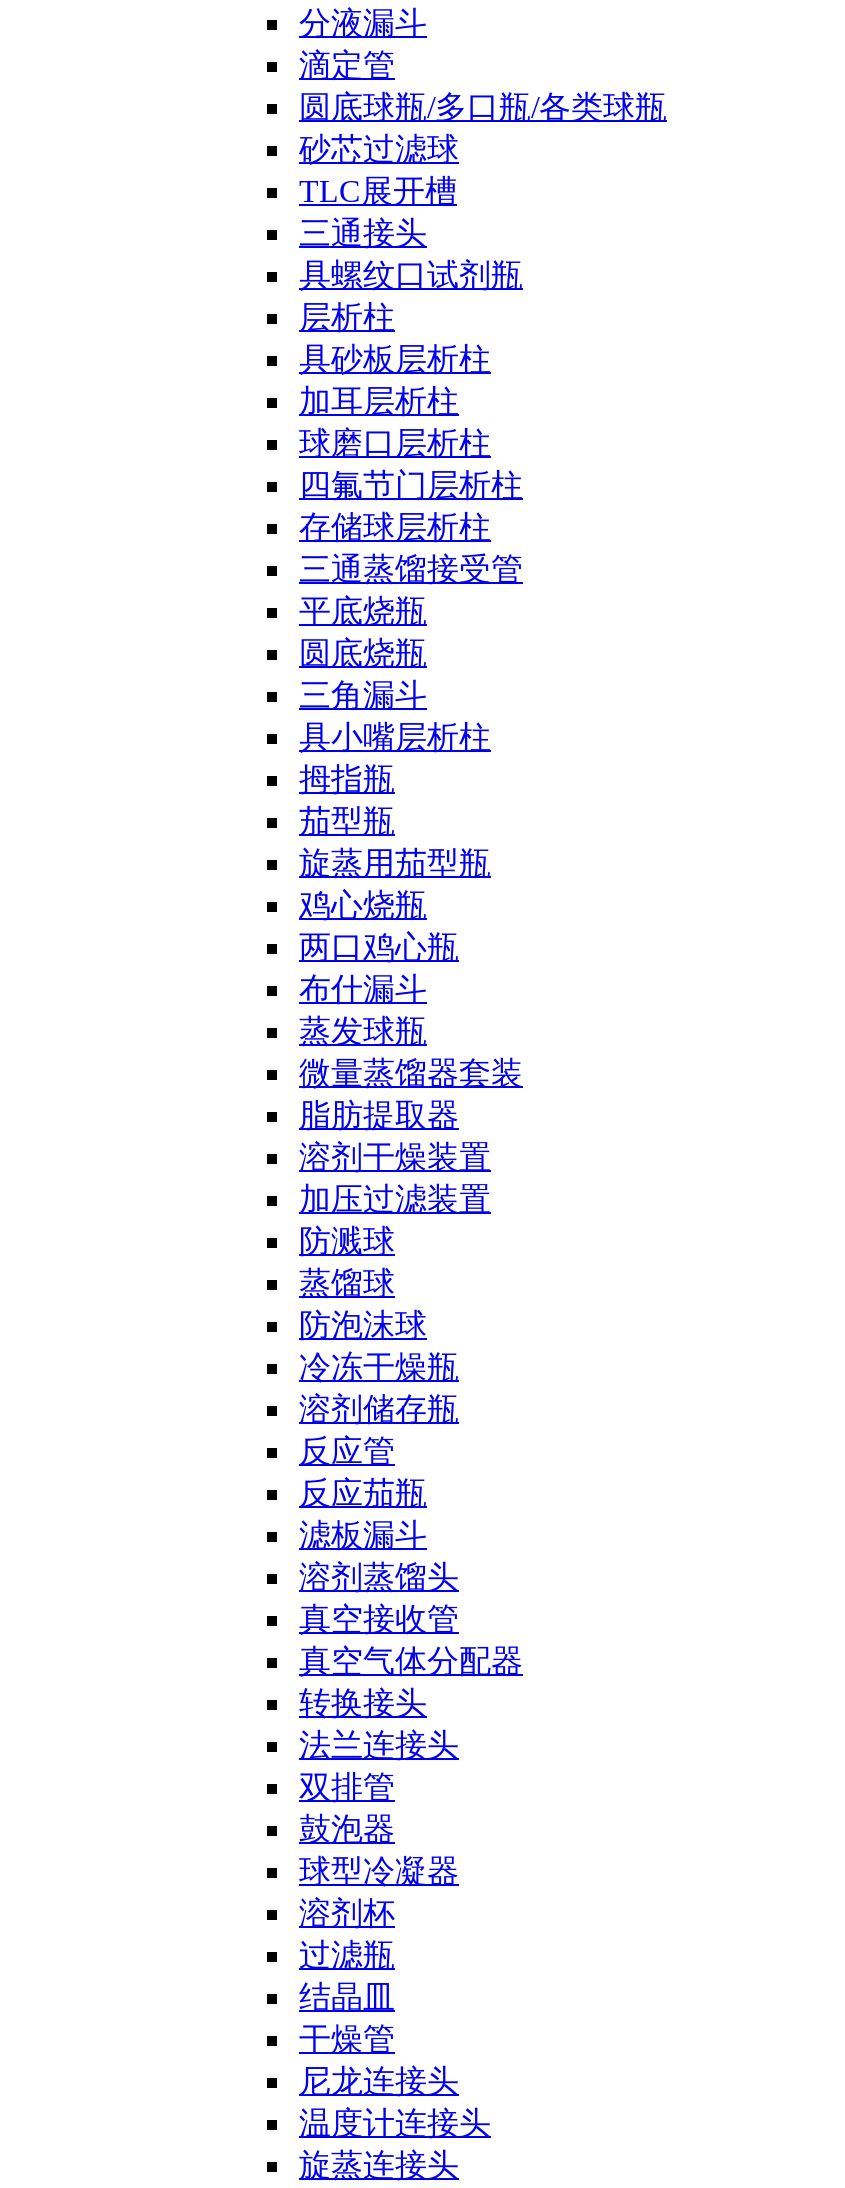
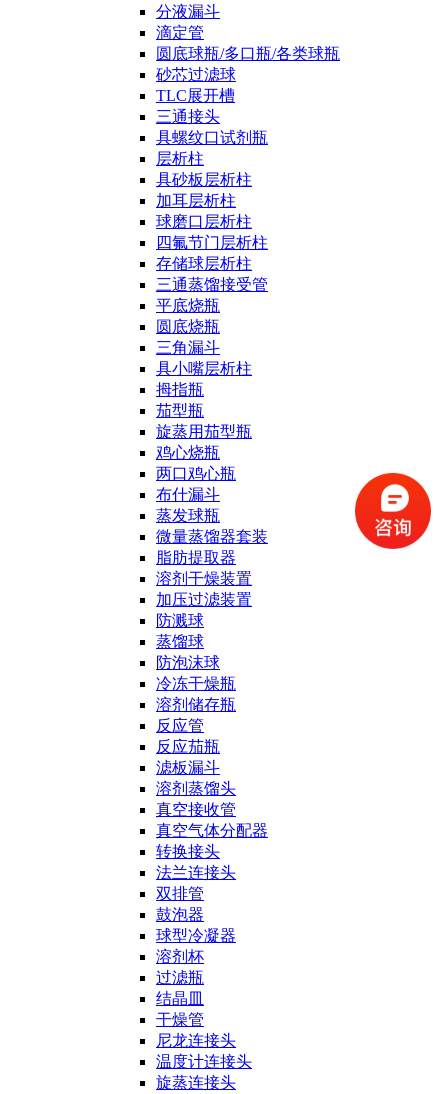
+ [image]
